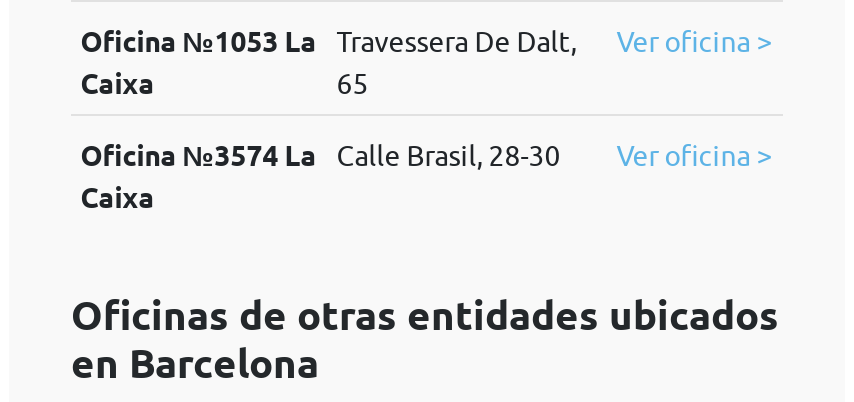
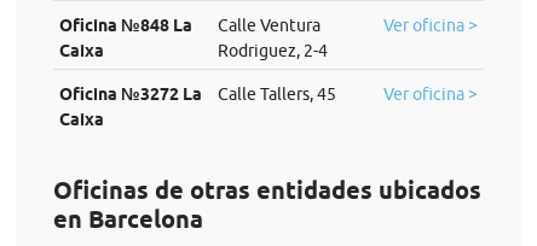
- Oficina №1053 La
+ Oficina №848 La

- Travessera De Dalt,
- 65
+ Calle Ventura
+ Rodriguez, 2-4

- Oficina №3574 La
+ Oficina №3272 La

- Calle Brasil, 28-30
+ Calle Tallers, 45
